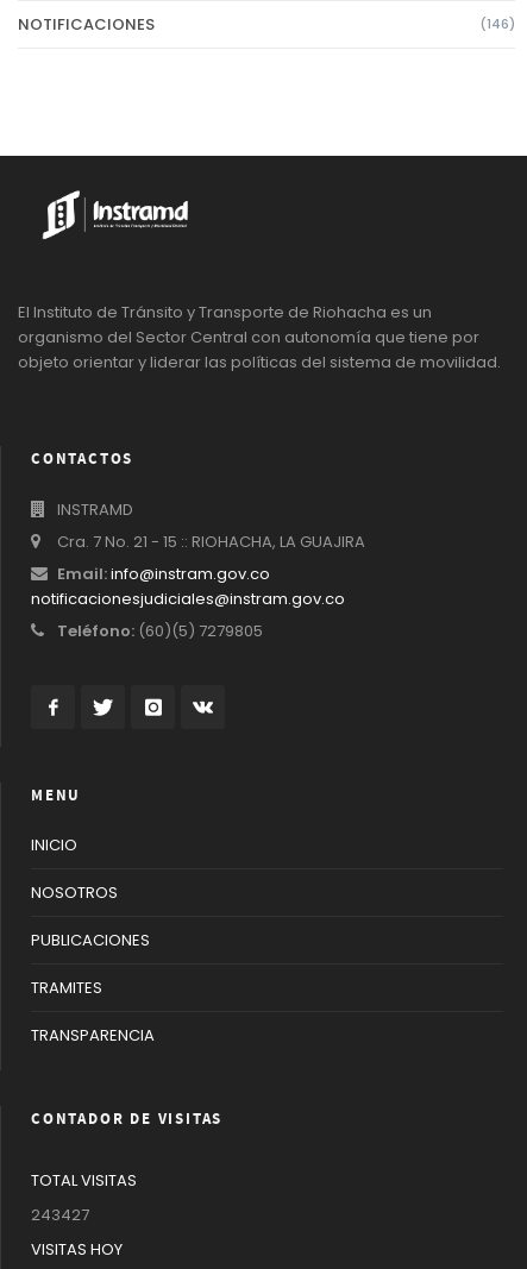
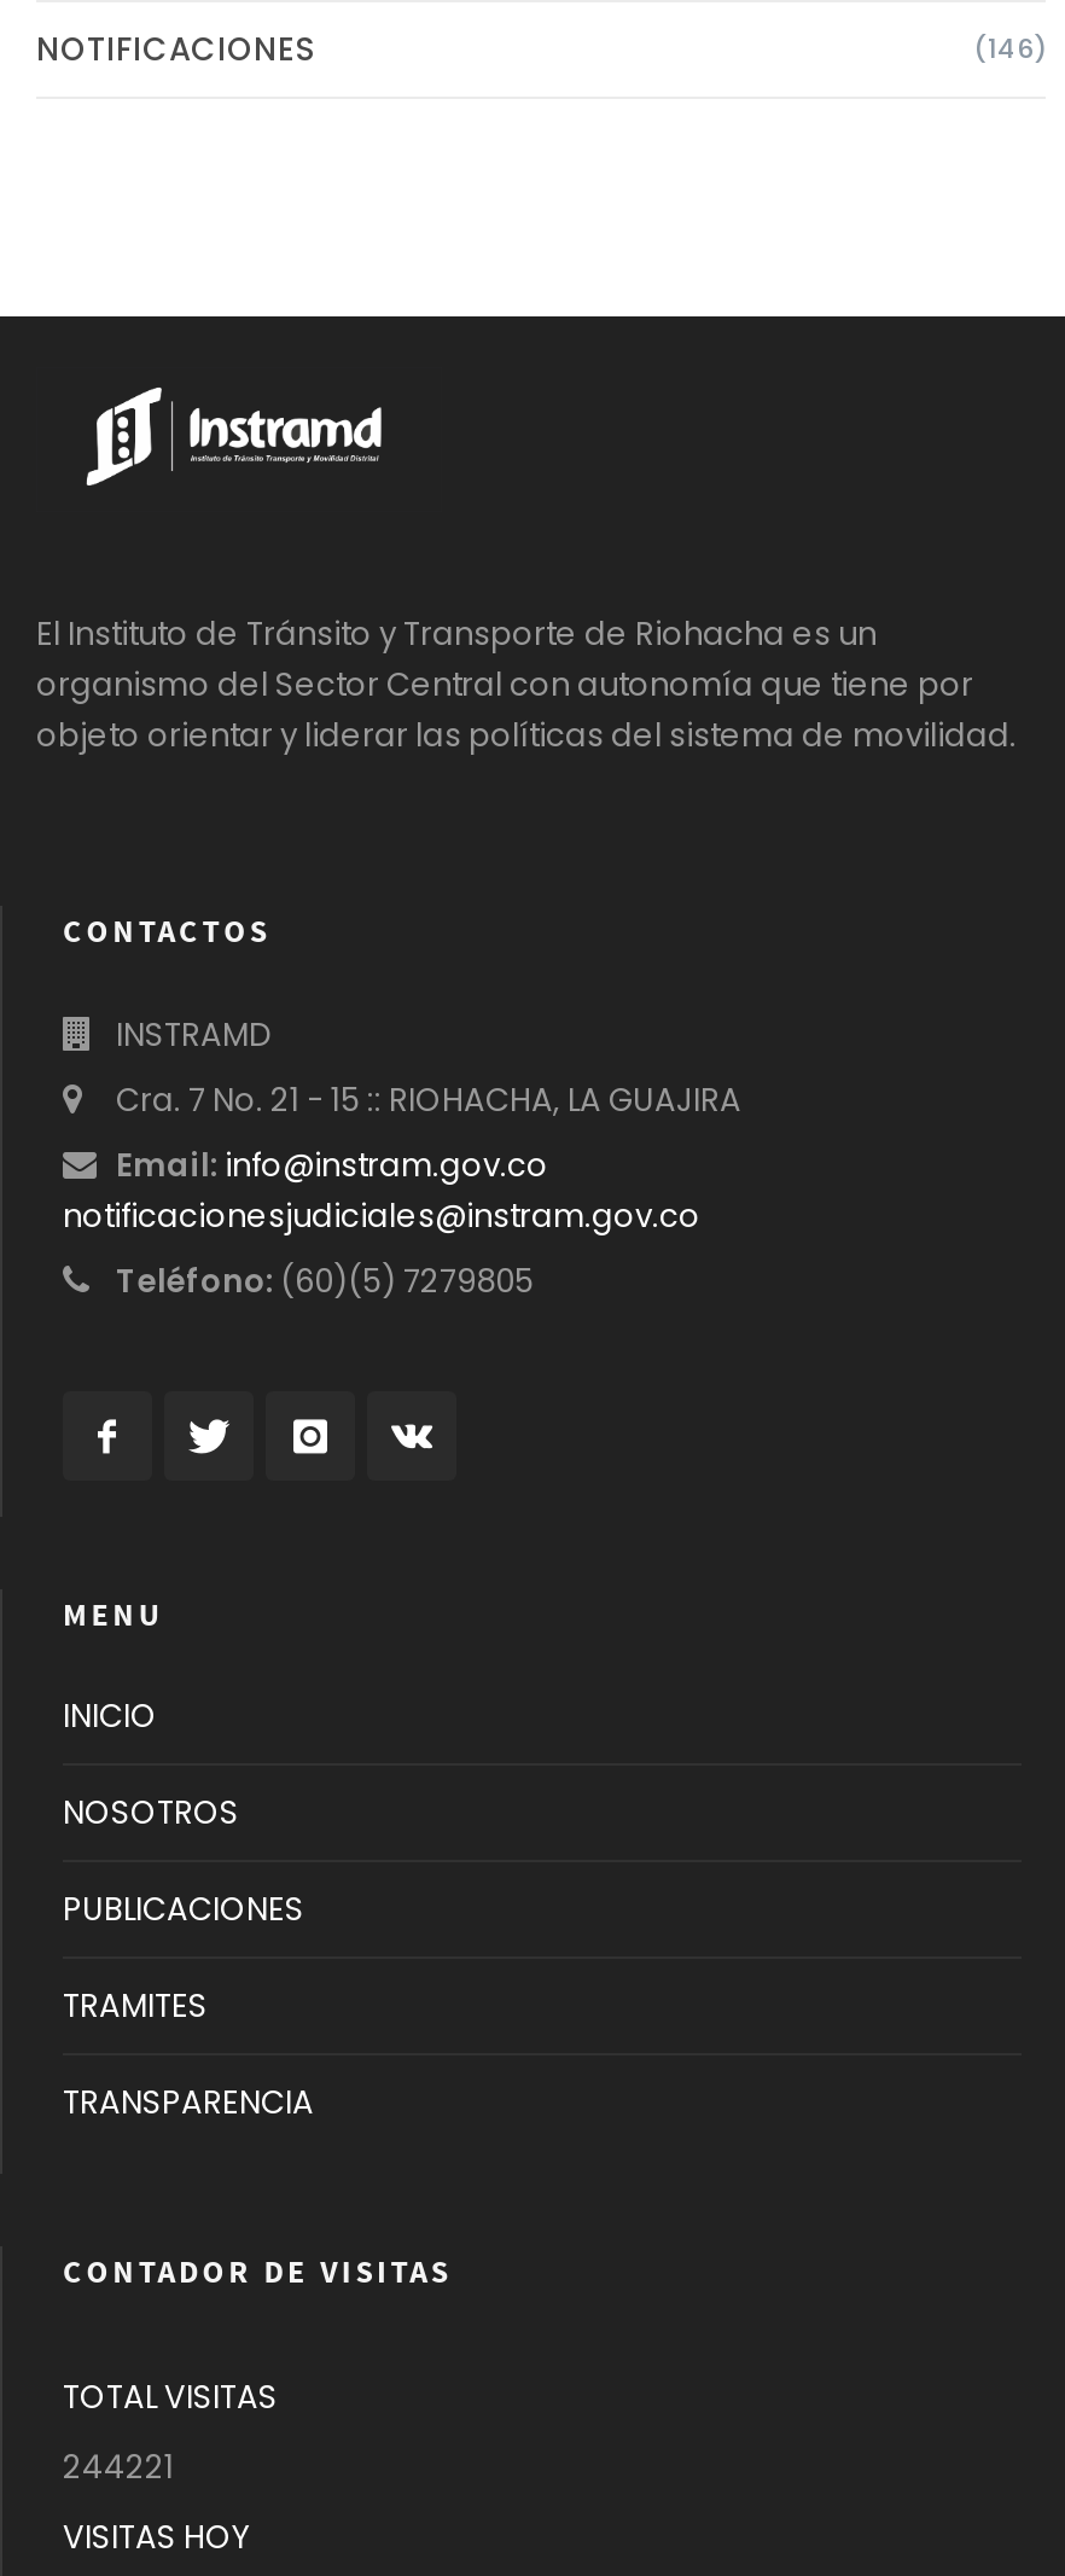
- 243427
+ 244221
